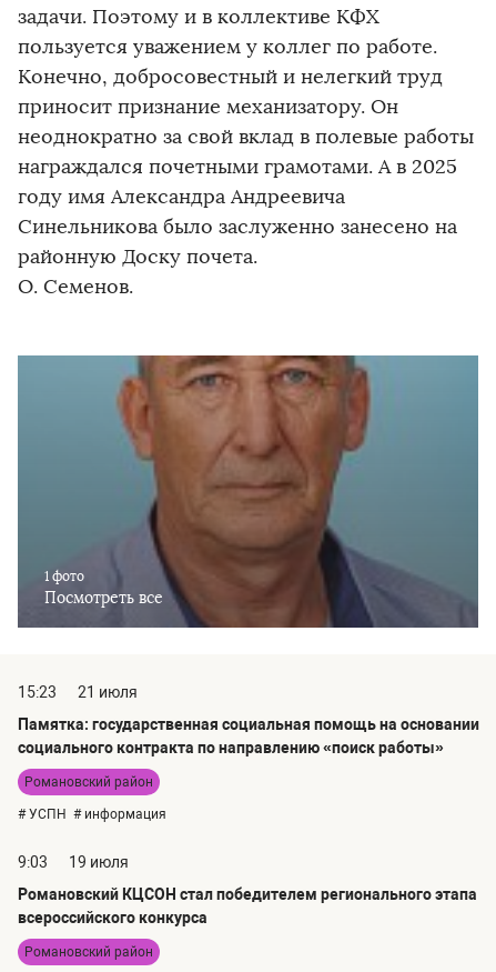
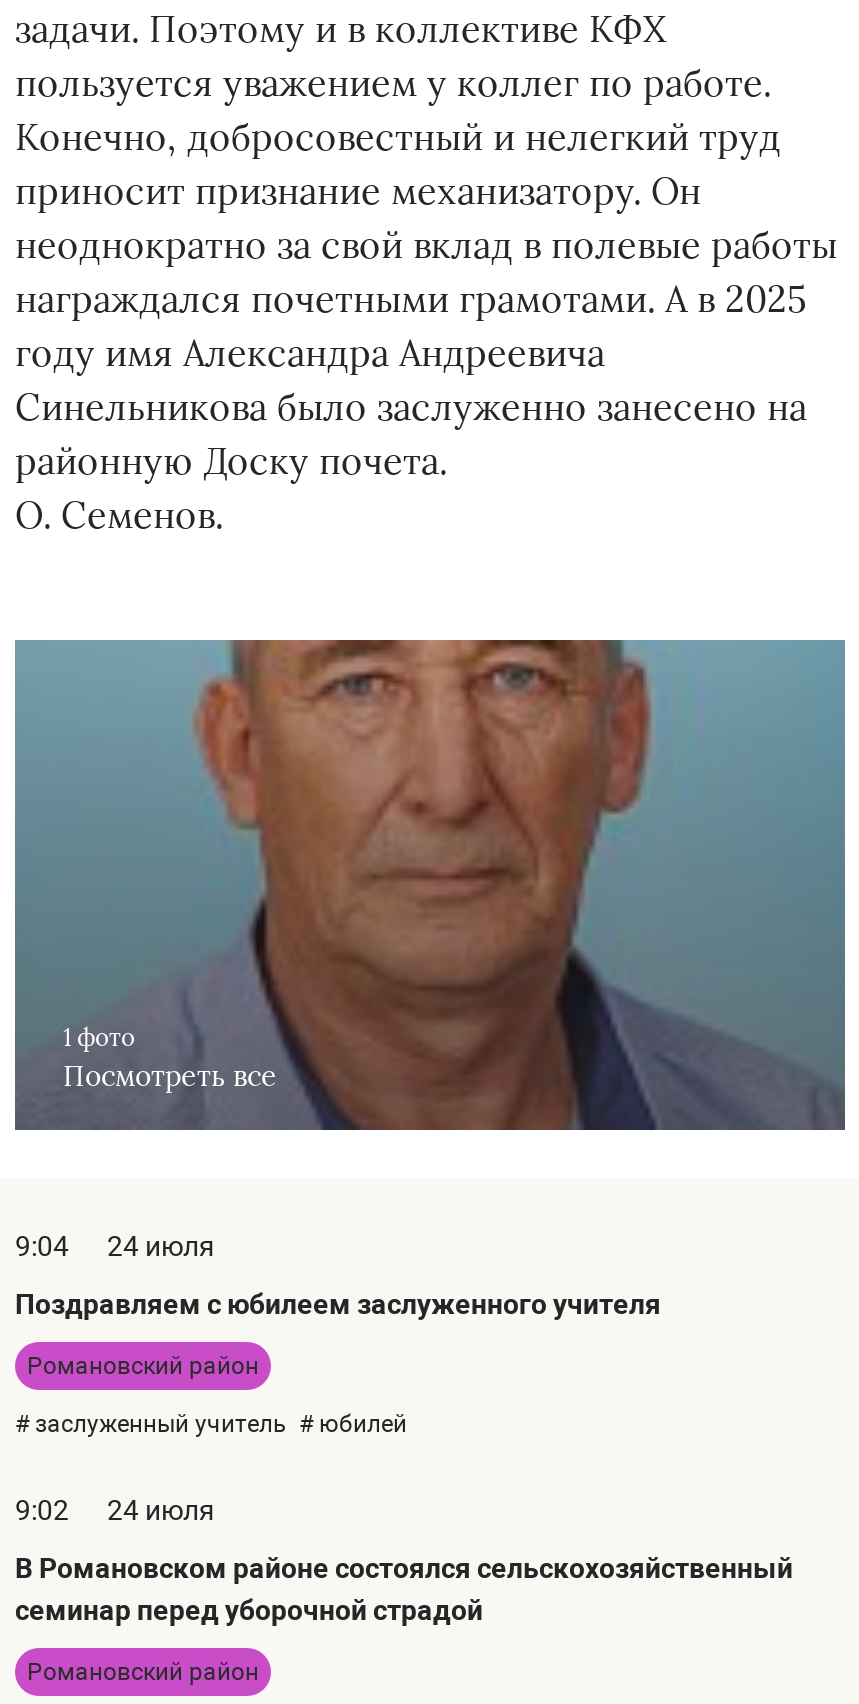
- 15:23
- 21 июля
+ 9:04
+ 24 июля

- Памятка: государственная социальная помощь на основании
- социального контракта по направлению «поиск работы»
+ Поздравляем с юбилеем заслуженного учителя

- # УСПН # информация
+ # заслуженный учитель # юбилей

- 9:03
- 19 июля
+ 9:02
+ 24 июля

- Романовский КЦСОН стал победителем регионального этапа
- всероссийского конкурса
+ В Романовском районе состоялся сельскохозяйственный
+ семинар перед уборочной страдой
